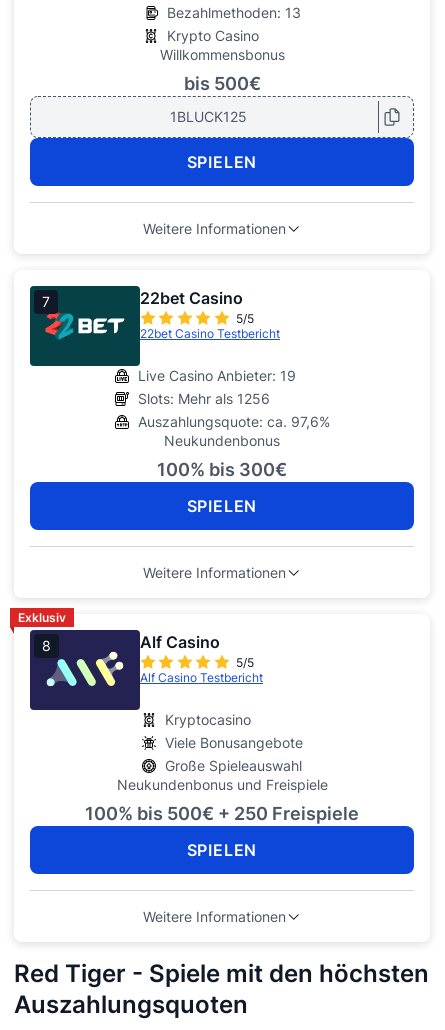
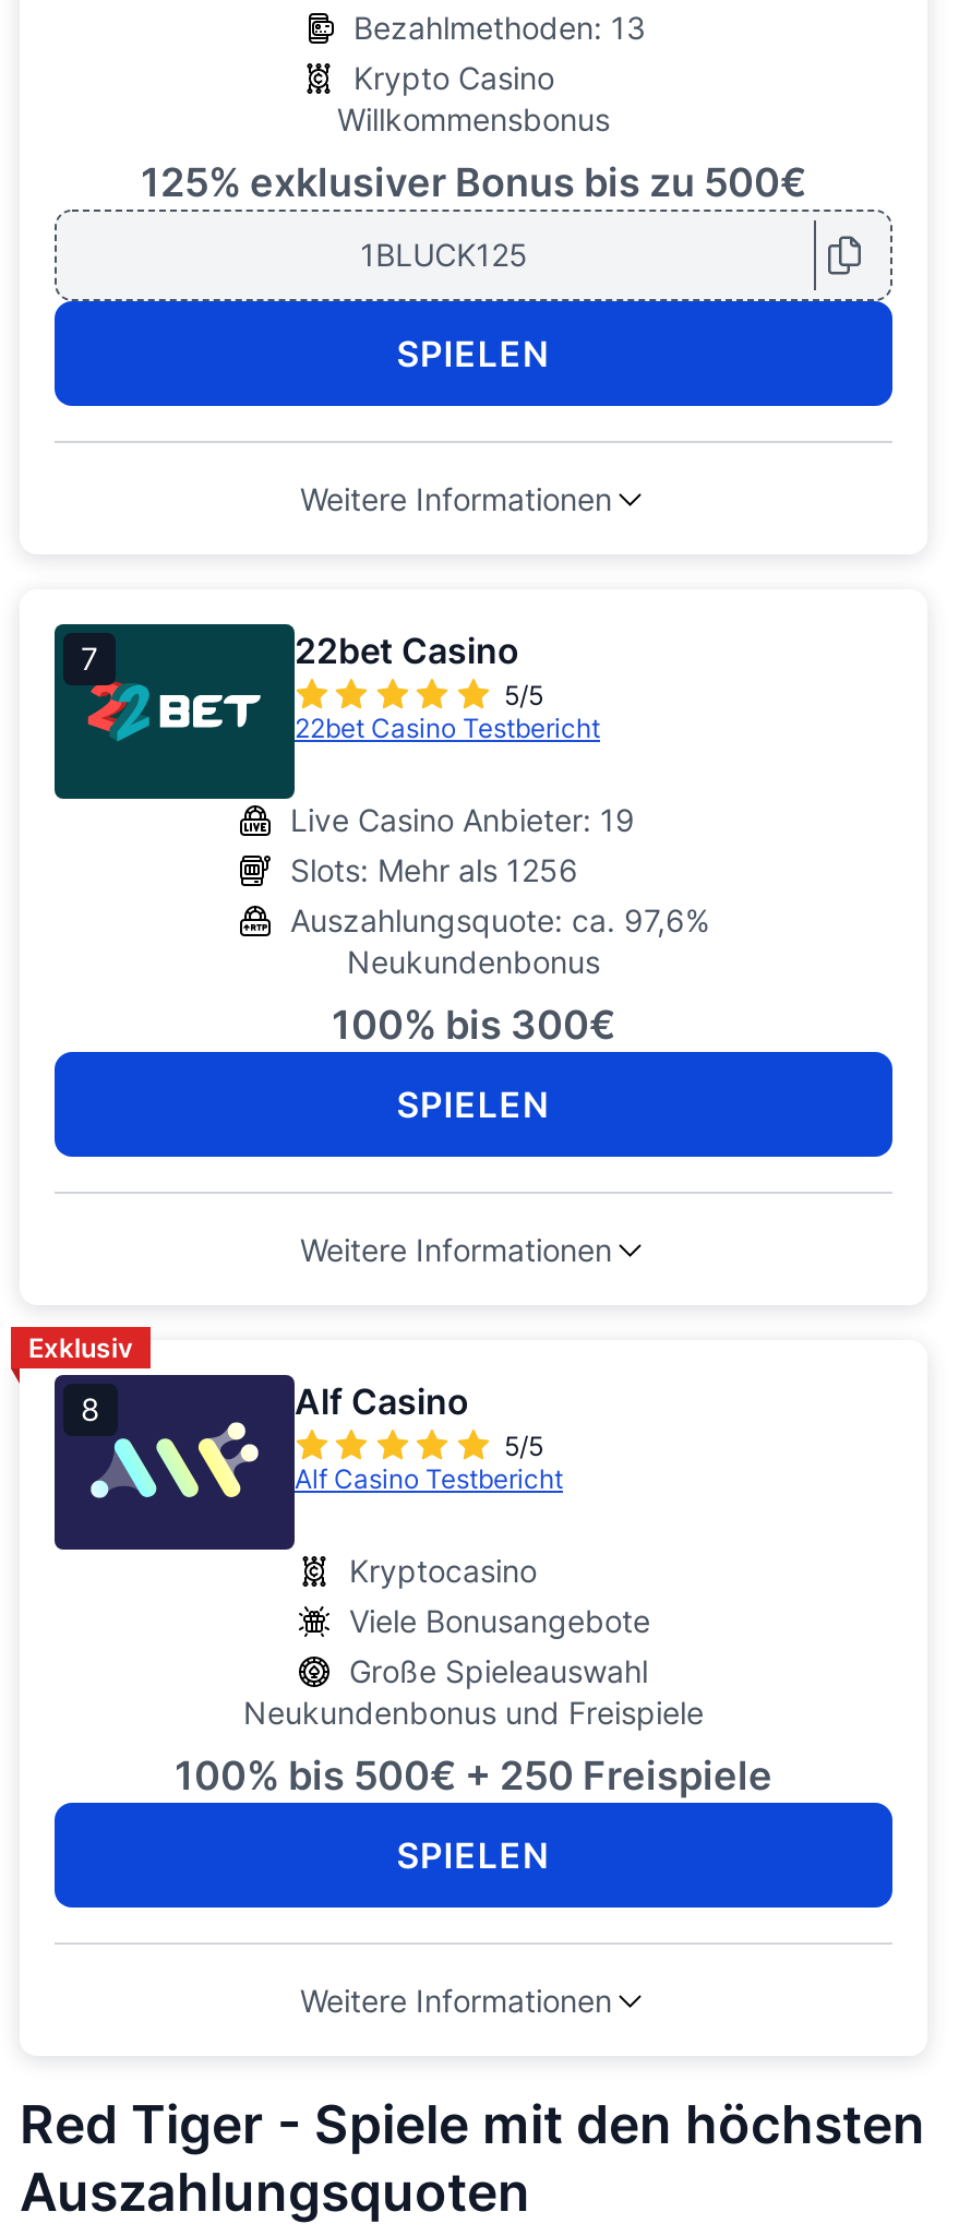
- bis 500€
+ 125% exklusiver Bonus bis zu 500€
